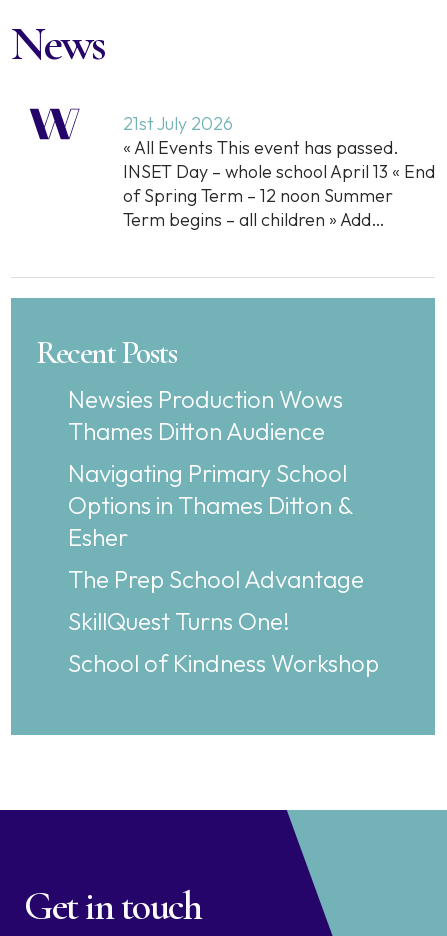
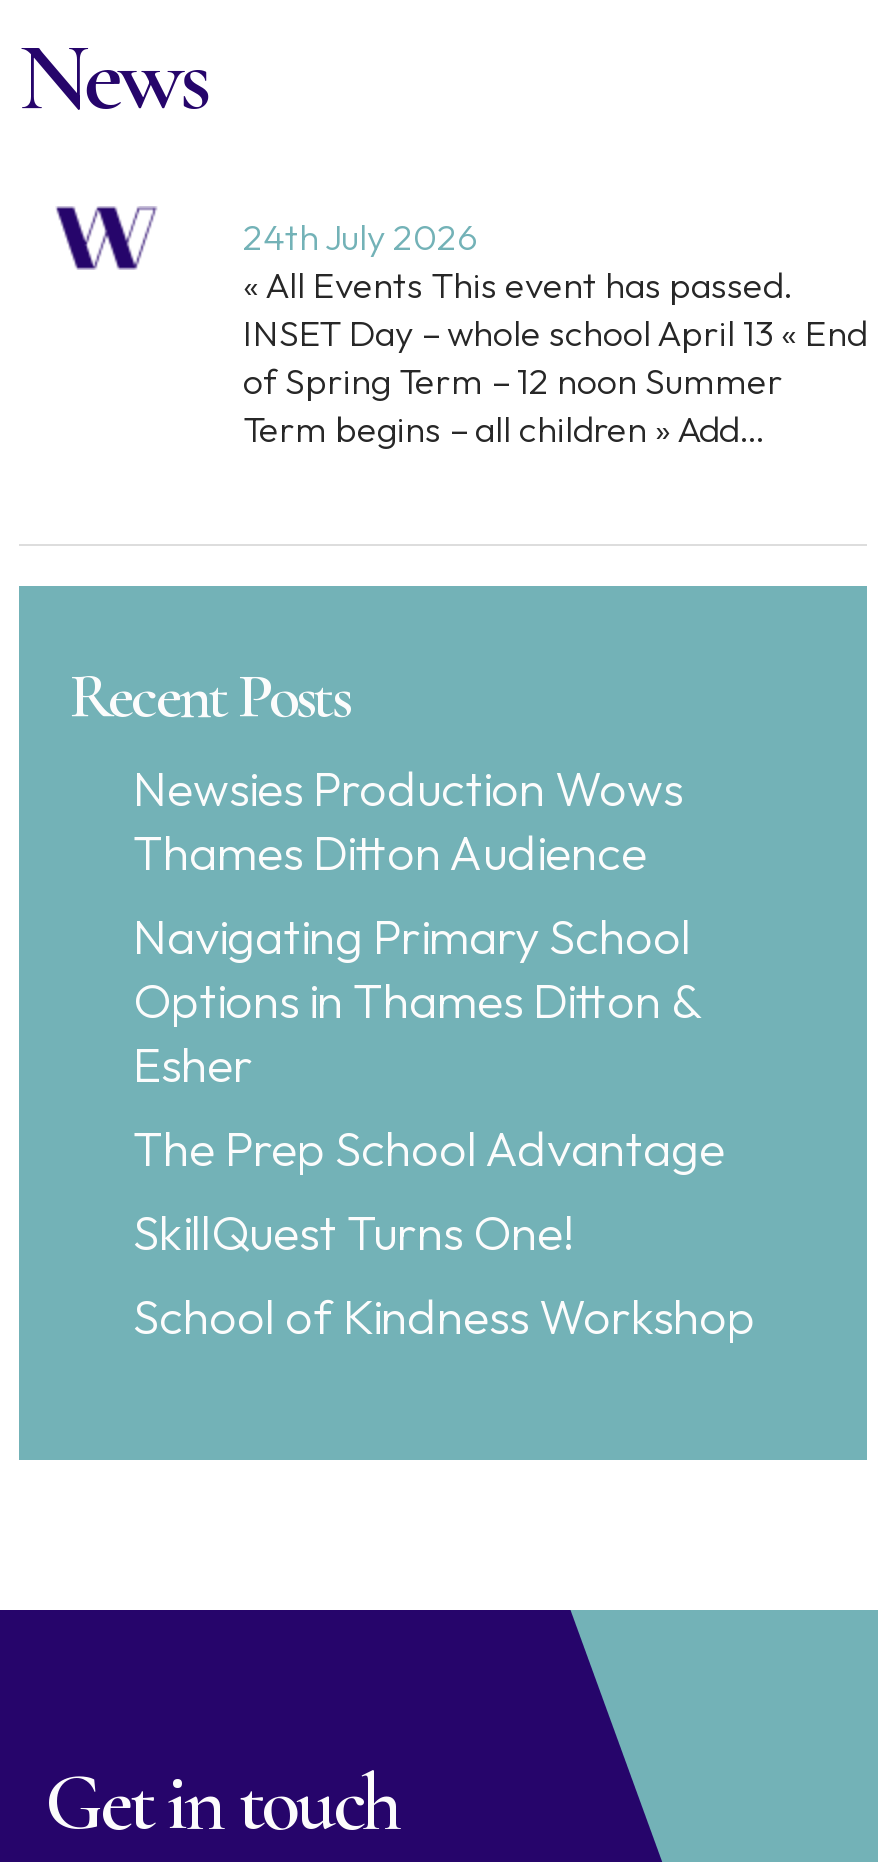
- 21st July 2026
+ 24th July 2026
